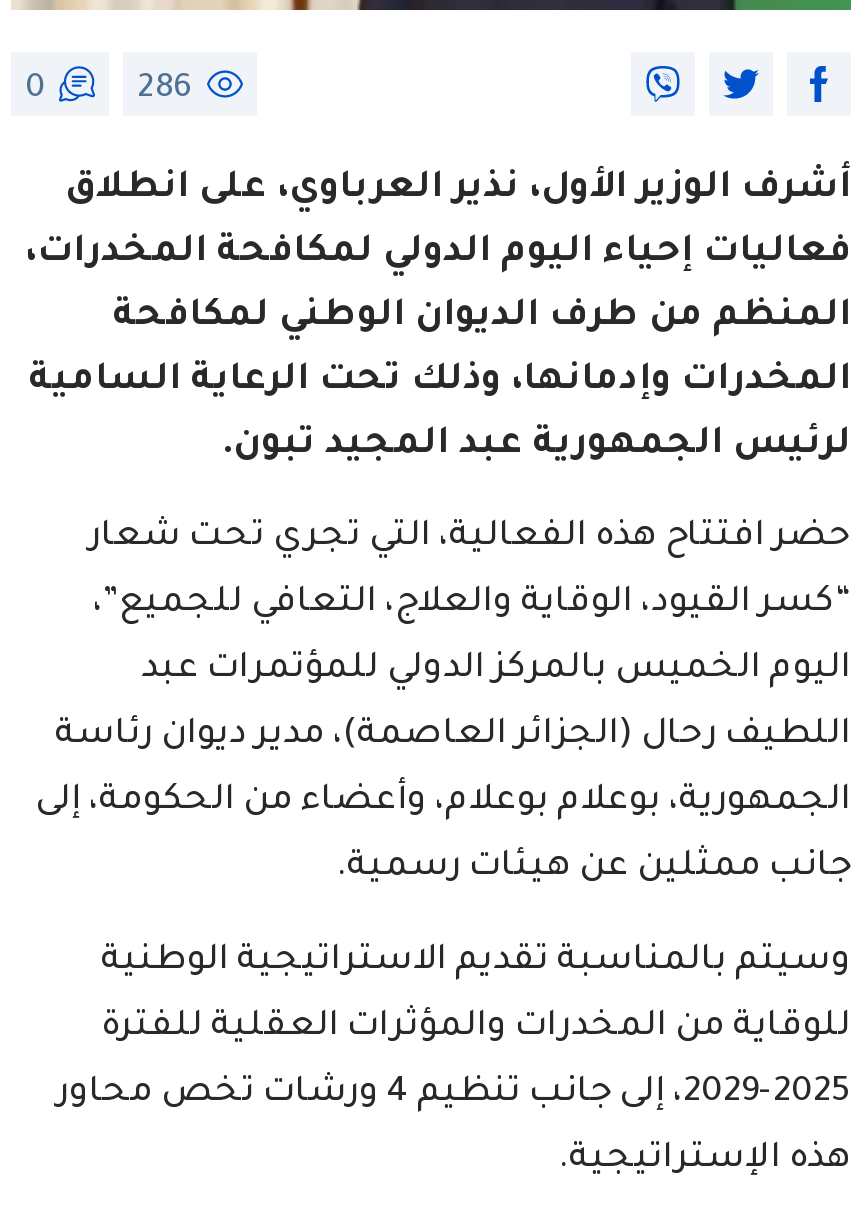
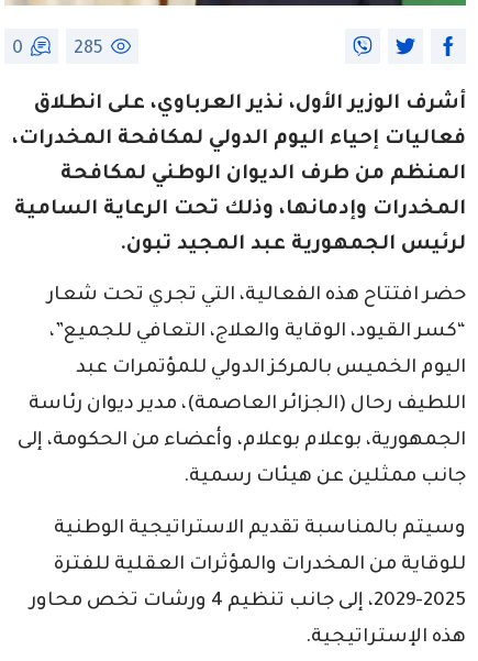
- 286
+ 285
